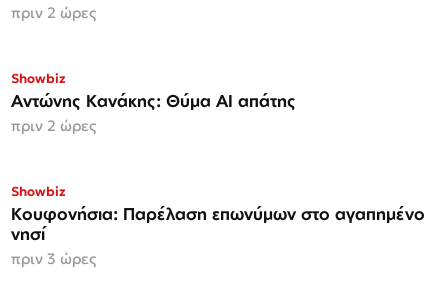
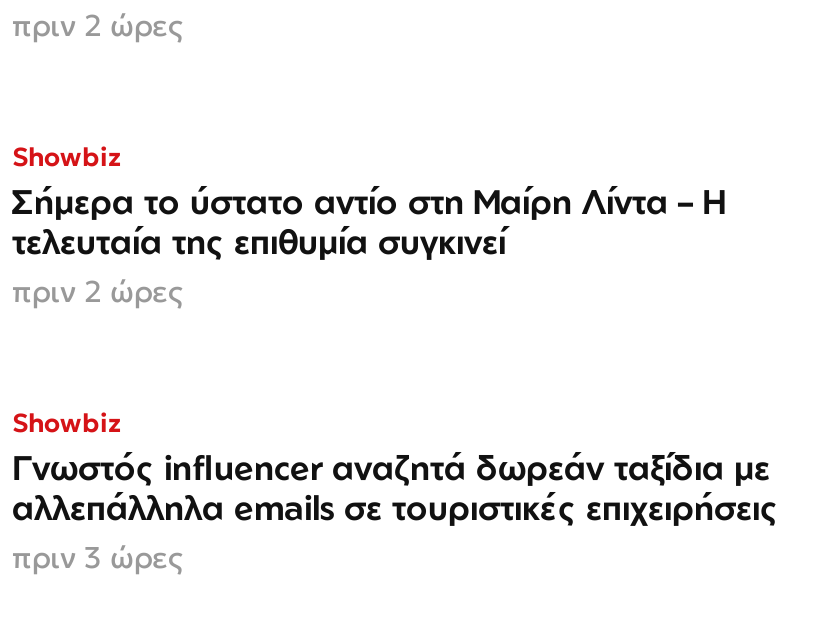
- Αντώνης Κανάκης: Θύμα AI απάτης
+ Σήμερα το ύστατο αντίο στη Μαίρη Λίντα – Η
+ τελευταία της επιθυμία συγκινεί

- Κουφονήσια: Παρέλαση επωνύμων στο αγαπημένο
- νησί
+ Γνωστός influencer αναζητά δωρεάν ταξίδια με
+ αλλεπάλληλα emails σε τουριστικές επιχειρήσεις
